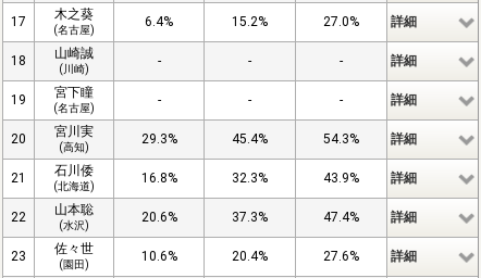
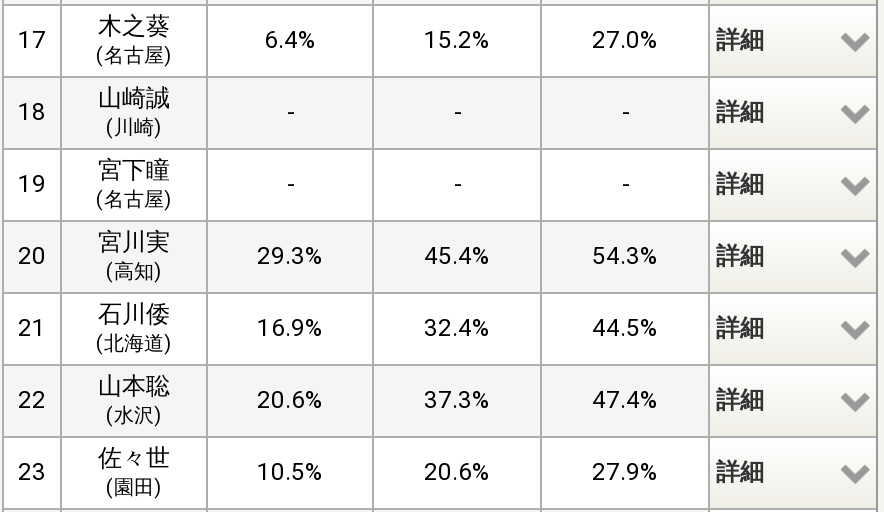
- 16.8%
+ 16.9%

- 32.3%
+ 32.4%

- 43.9%
+ 44.5%

- 10.6%
+ 10.5%

- 20.4%
+ 20.6%

- 27.6%
+ 27.9%
